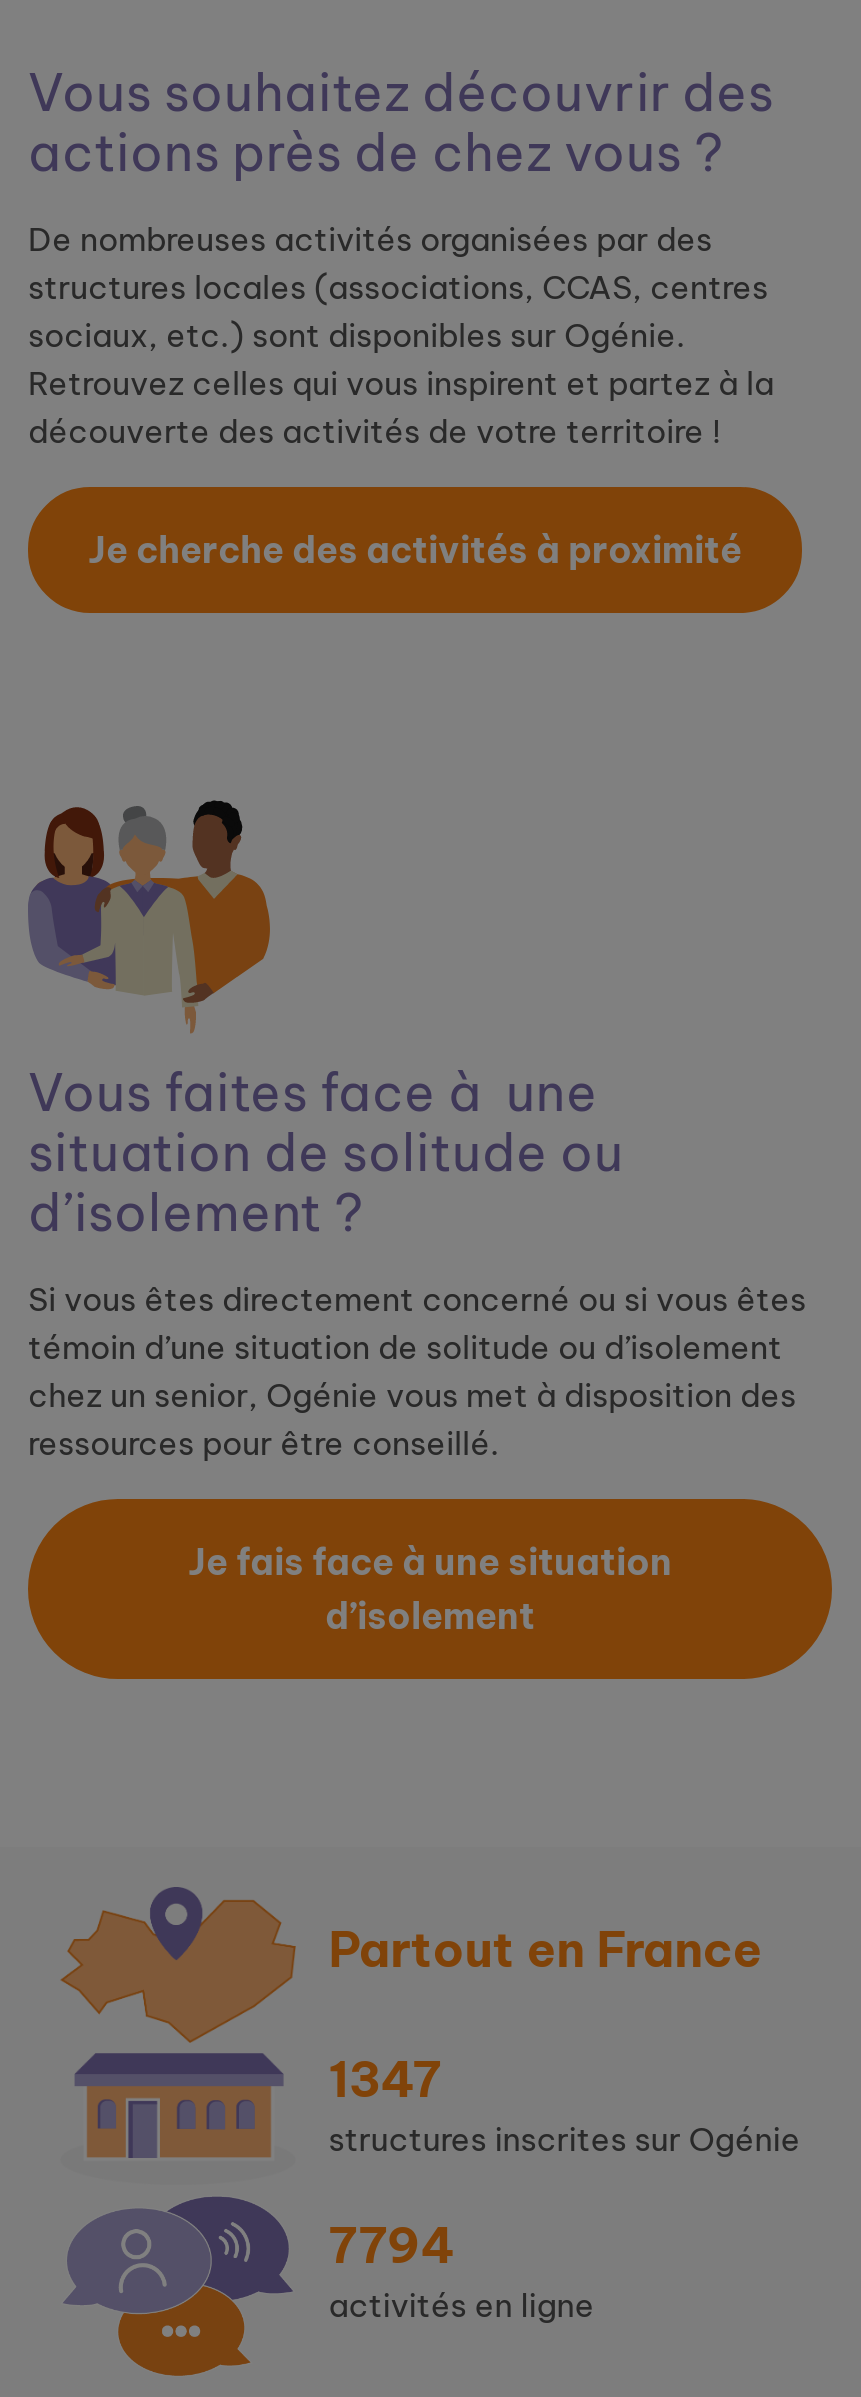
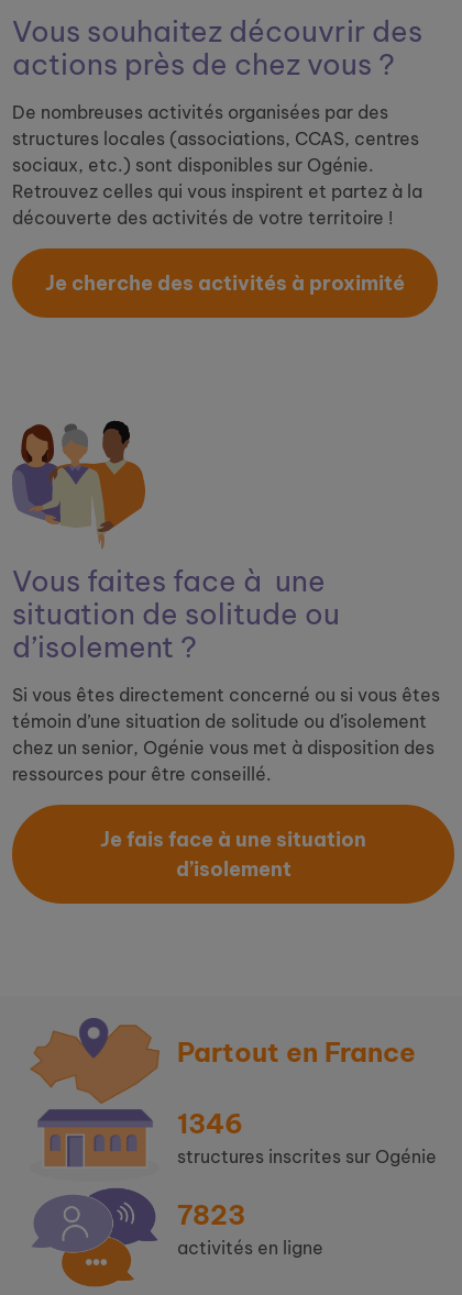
- 1347
+ 1346

- 7794
+ 7823
